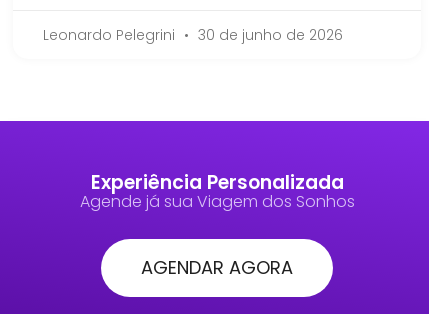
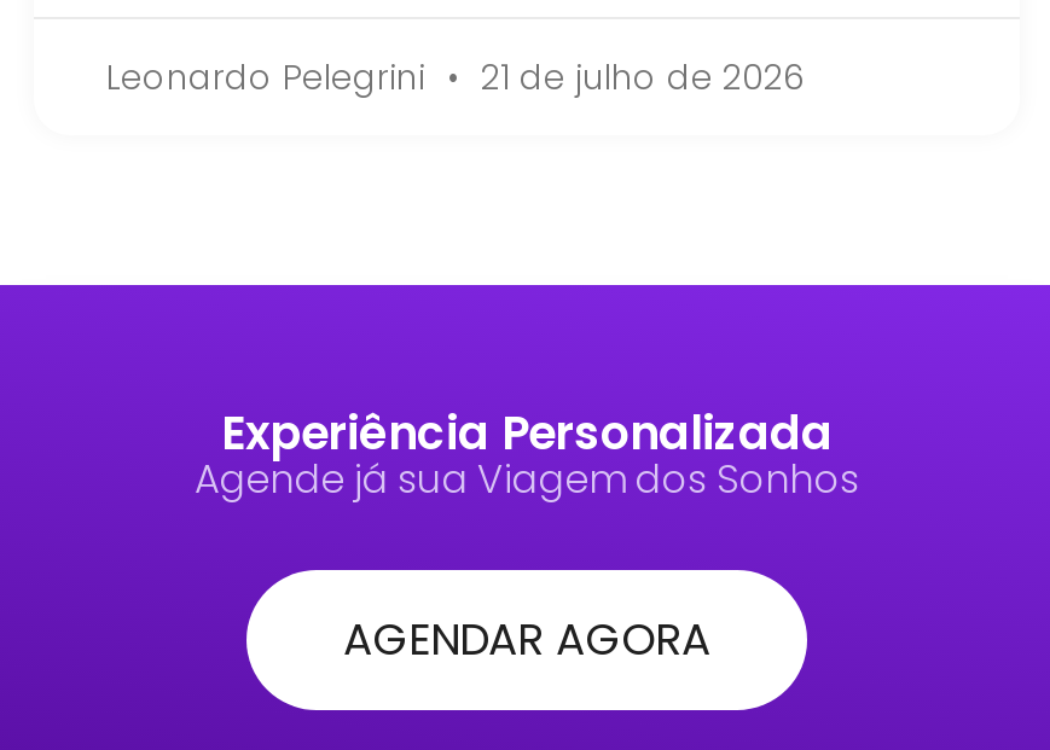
- Leonardo Pelegrini 30 de junho de 2026
+ Leonardo Pelegrini 21 de julho de 2026
